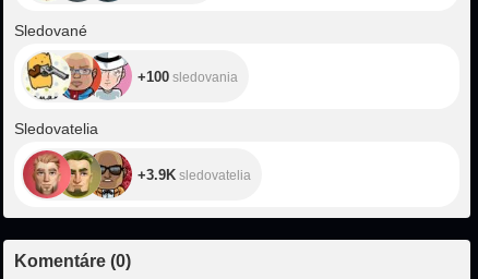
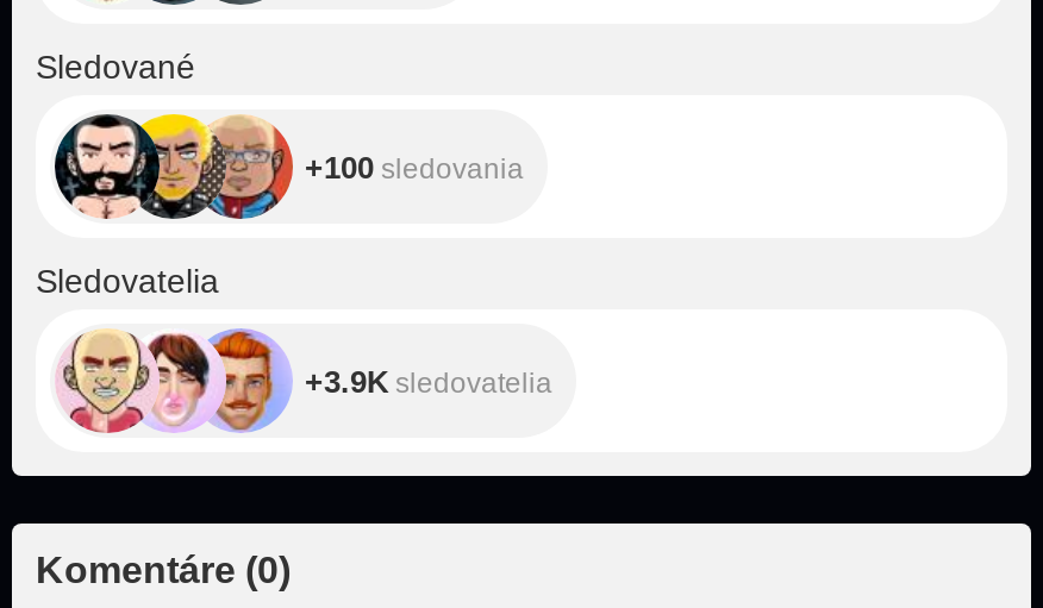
- [image]
+ [image]

- [image]
+ [image]
